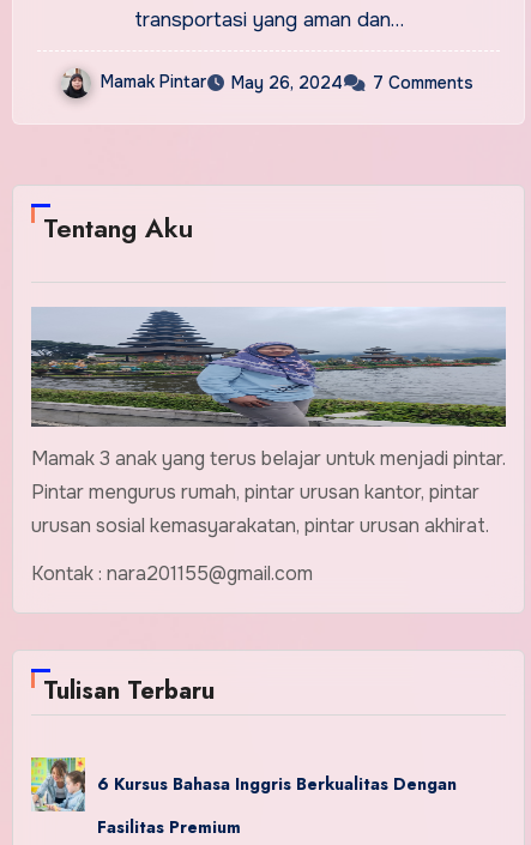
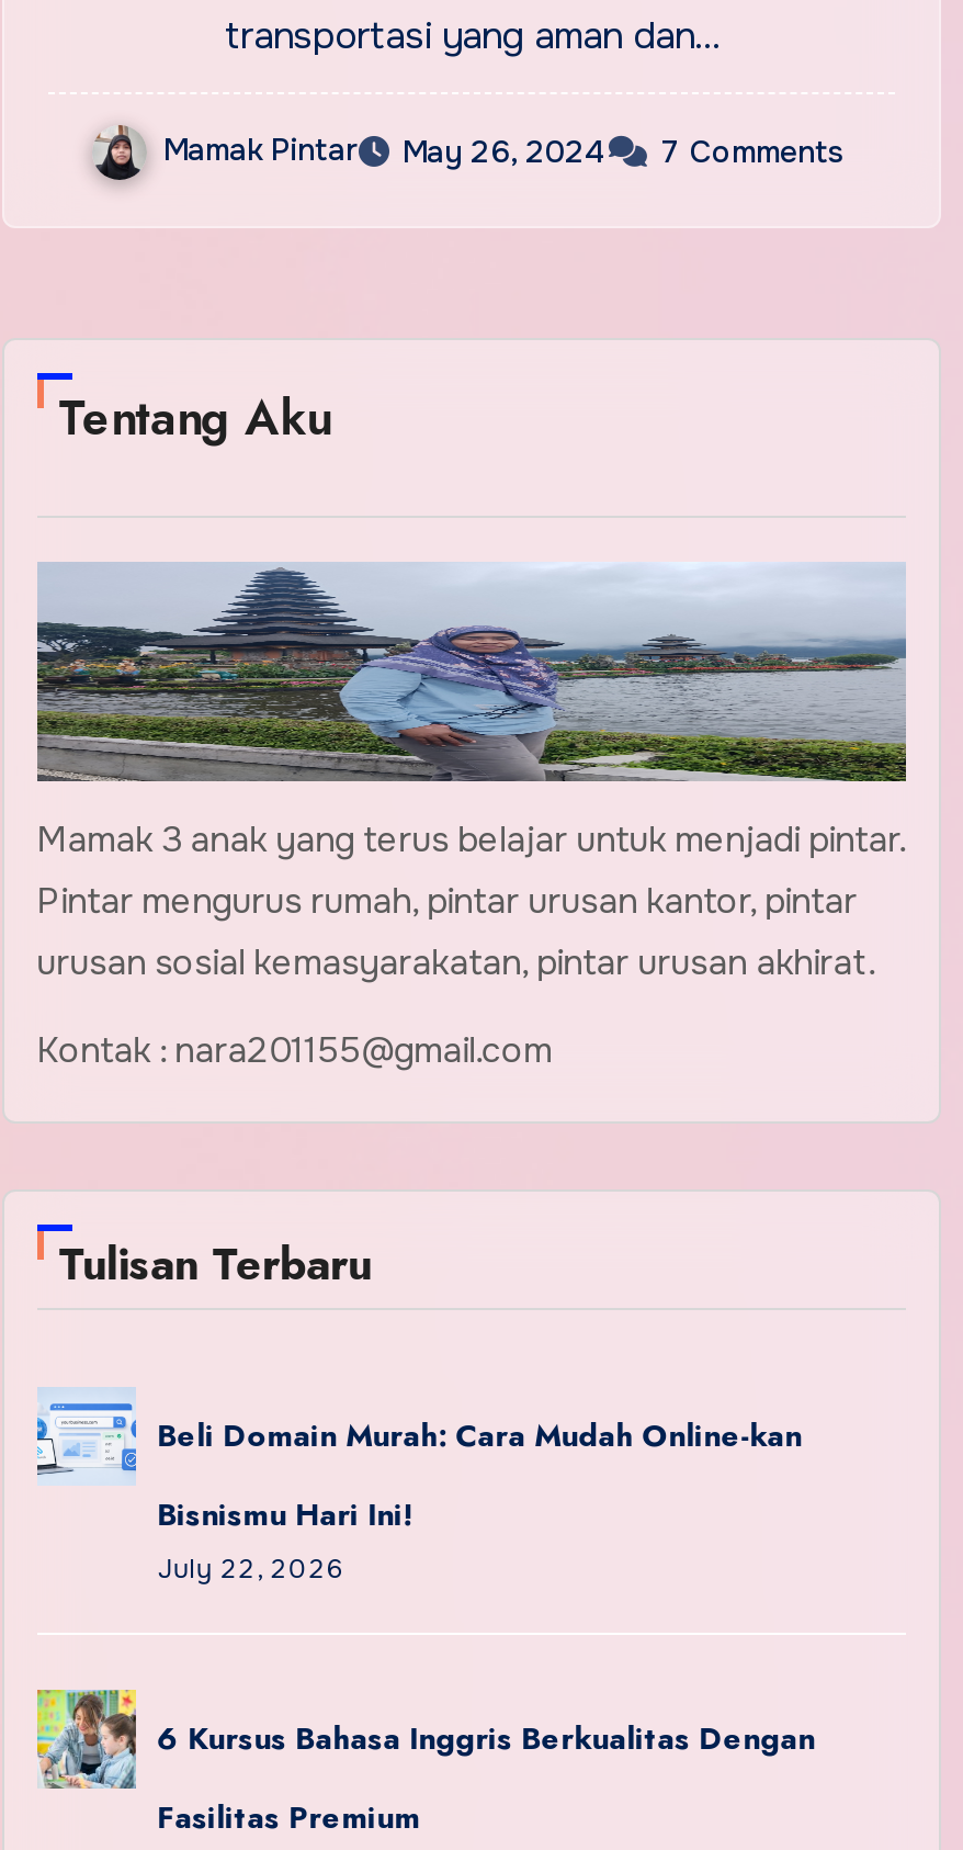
+ [image]
+ Beli Domain Murah: Cara Mudah Online-kan
+ Bisnismu Hari Ini!
+ July 22, 2026
